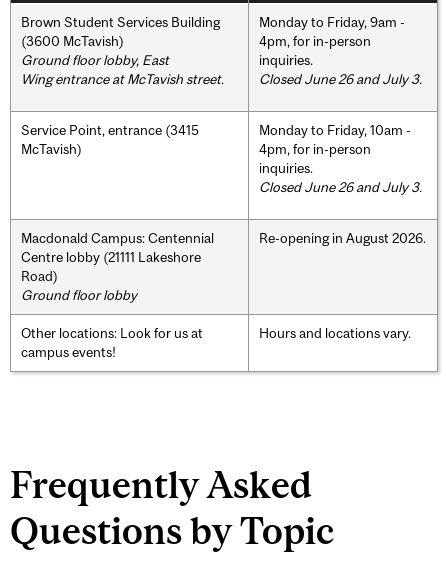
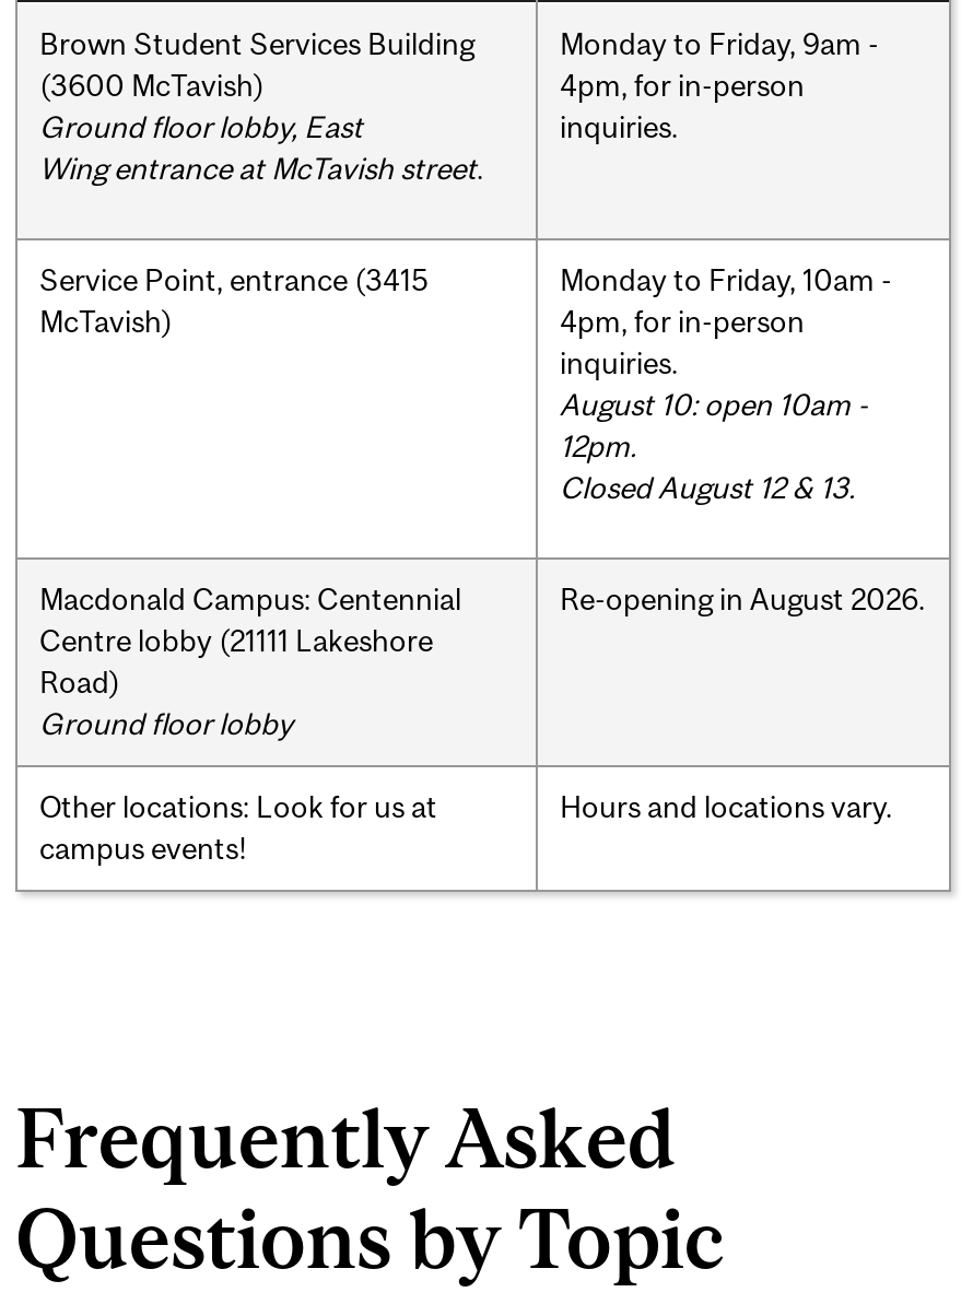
- Closed June 26 and July 3.

- Closed June 26 and July 3.
+ August 10: open 10am -
+ 12pm.
+ Closed August 12 & 13.
